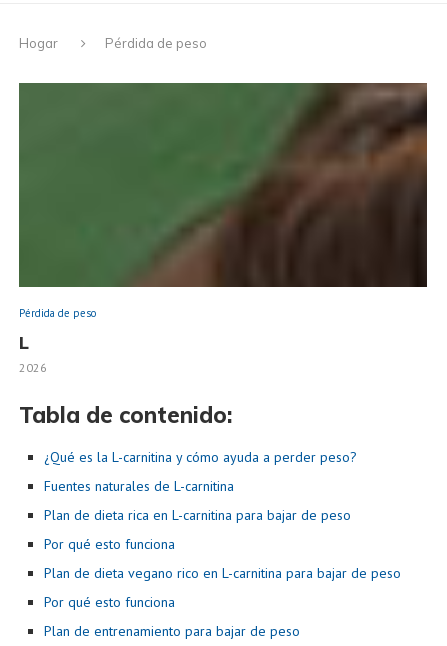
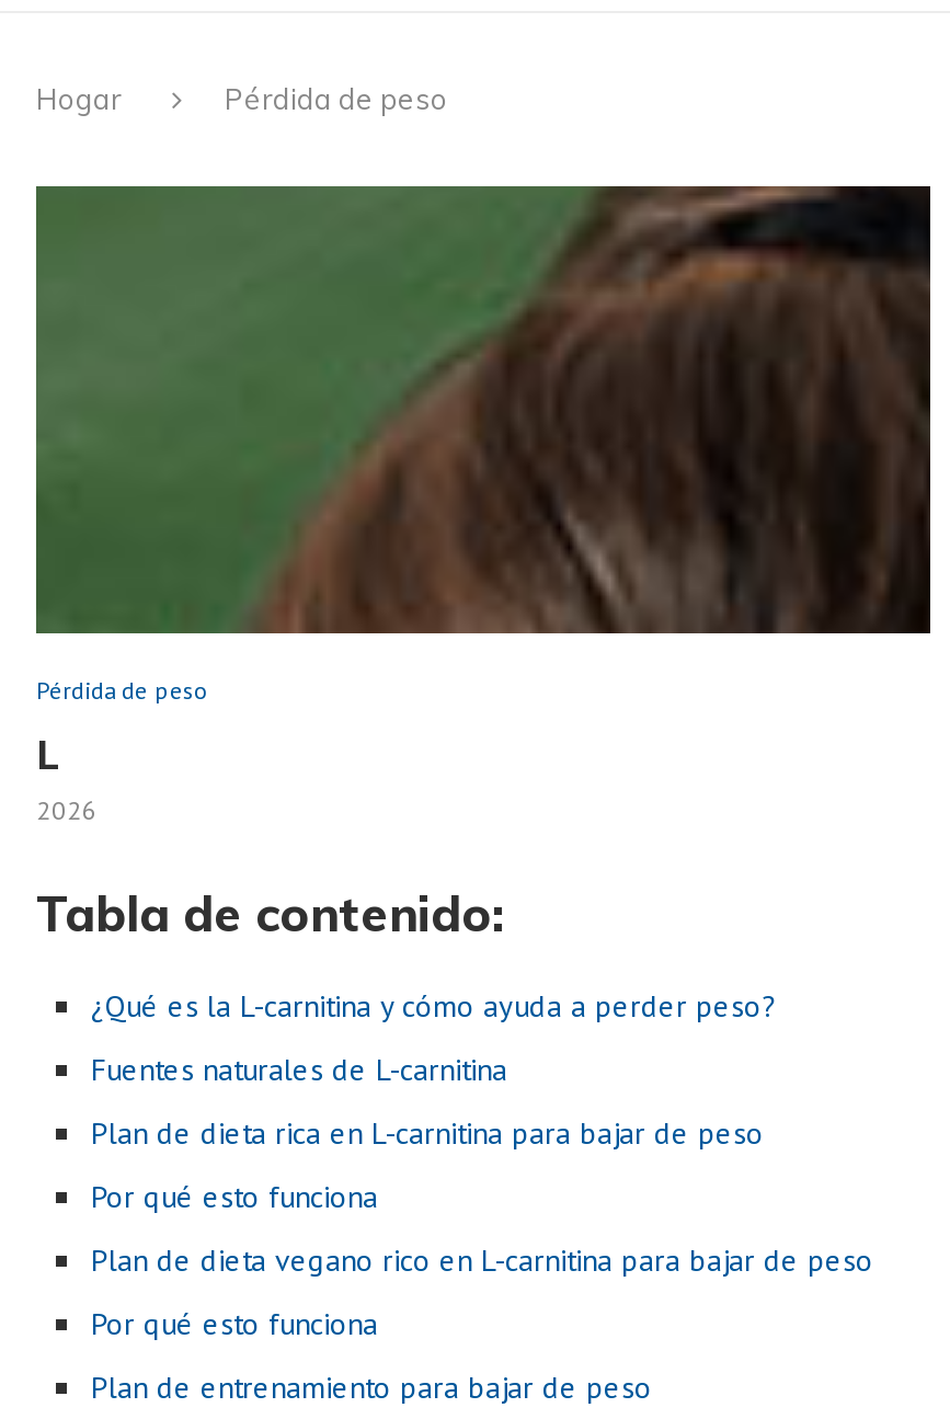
- [image]
+ [image]
